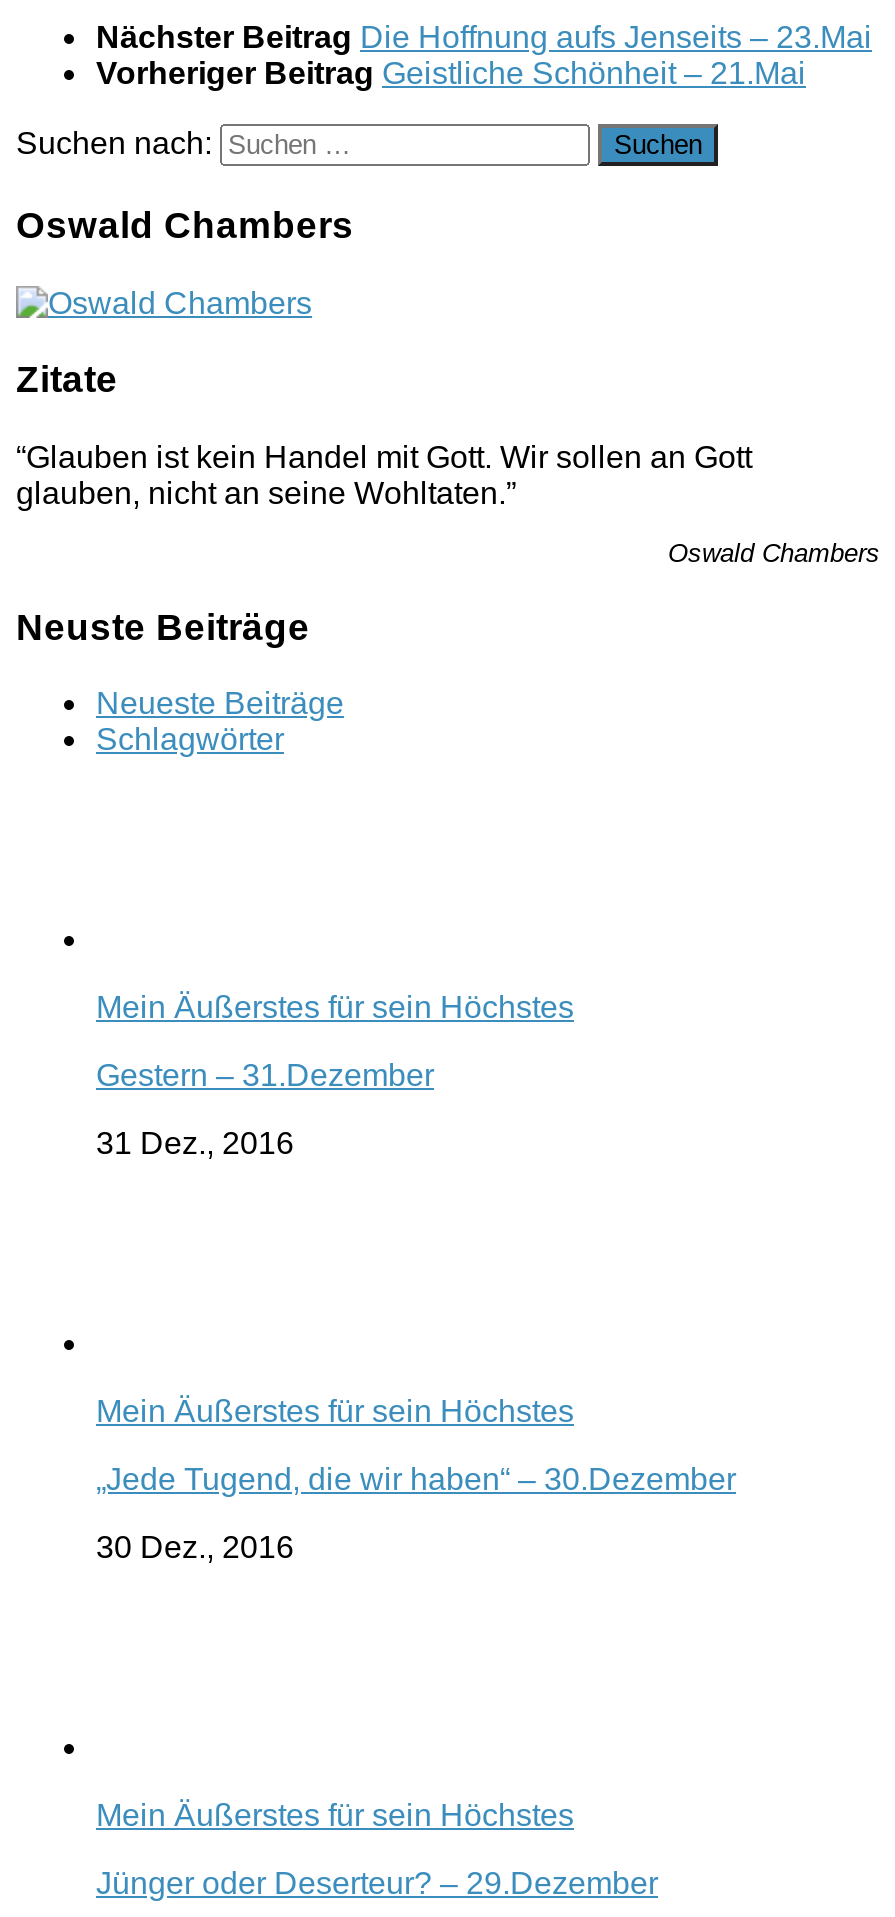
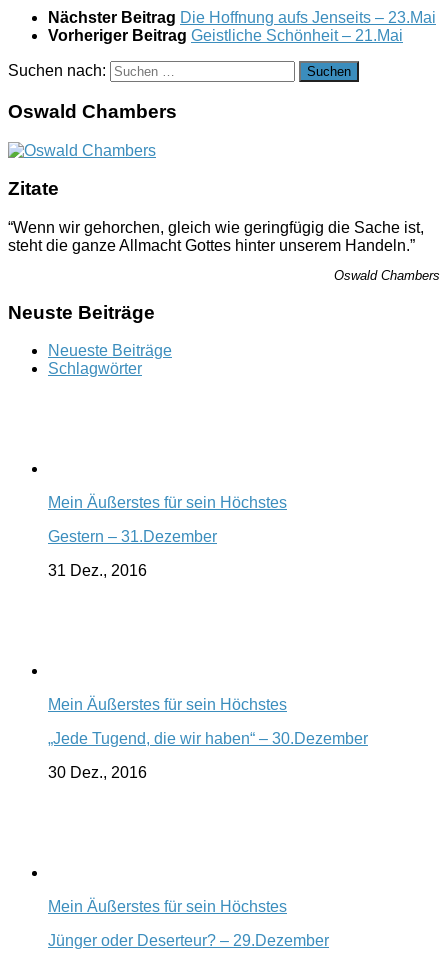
- “Glauben ist kein Handel mit Gott. Wir sollen an Gott
- glauben, nicht an seine Wohltaten.”
+ “Wenn wir gehorchen, gleich wie geringfügig die Sache ist,
+ steht die ganze Allmacht Gottes hinter unserem Handeln.”
